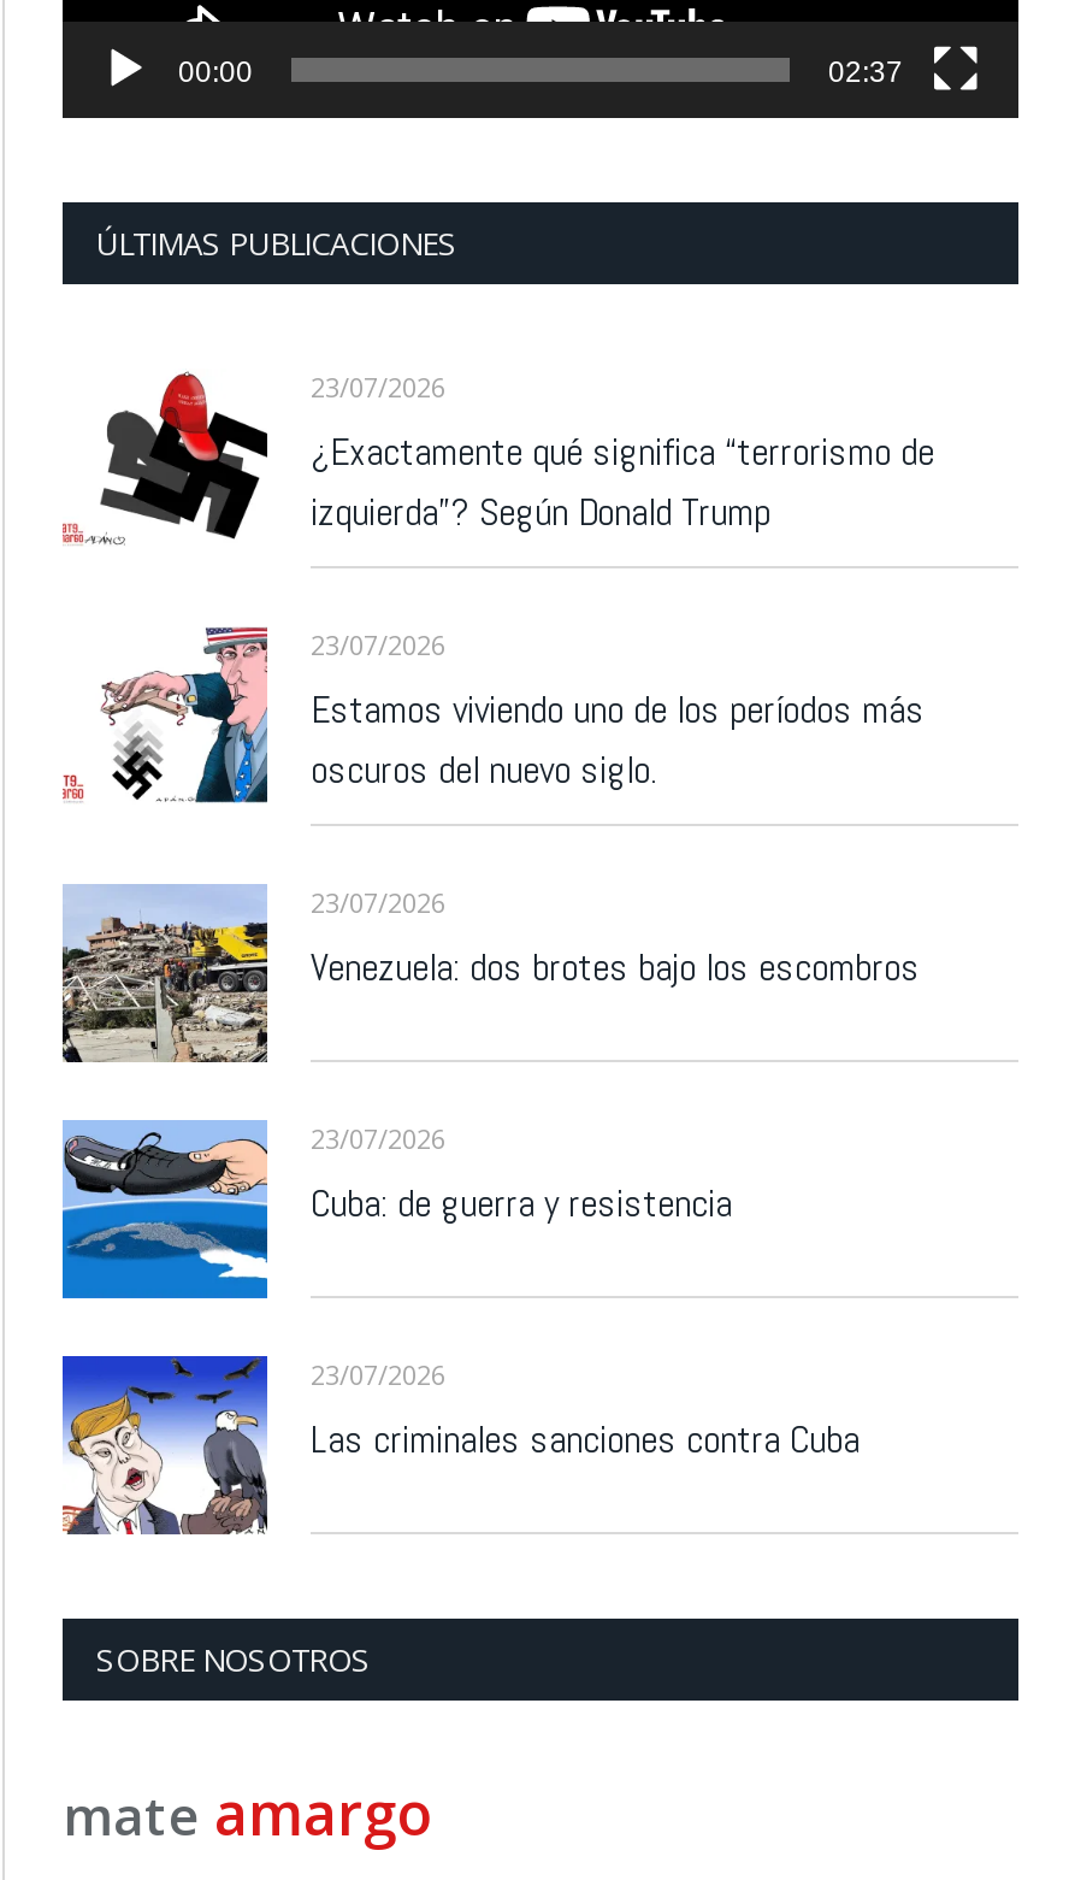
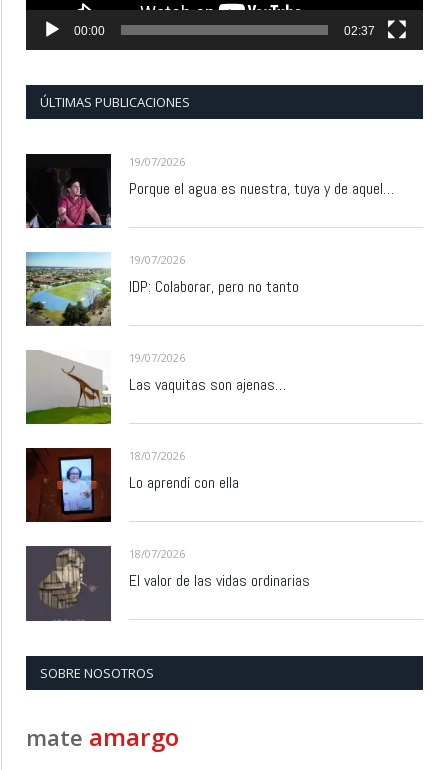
- [image]
- 23/07/2026
- ¿Exactamente qué significa “terrorismo de
- izquierda”? Según Donald Trump
+ [image]
+ 19/07/2026
+ Porque el agua es nuestra, tuya y de aquel…

- [image]
- 23/07/2026
- Estamos viviendo uno de los períodos más
- oscuros del nuevo siglo.
+ [image]
+ 19/07/2026
+ IDP: Colaborar, pero no tanto

- [image]
- 23/07/2026
- Venezuela: dos brotes bajo los escombros
+ [image]
+ 19/07/2026
+ Las vaquitas son ajenas…

- [image]
- 23/07/2026
- Cuba: de guerra y resistencia
+ [image]
+ 18/07/2026
+ Lo aprendí con ella

- [image]
- 23/07/2026
- Las criminales sanciones contra Cuba
+ [image]
+ 18/07/2026
+ El valor de las vidas ordinarias
